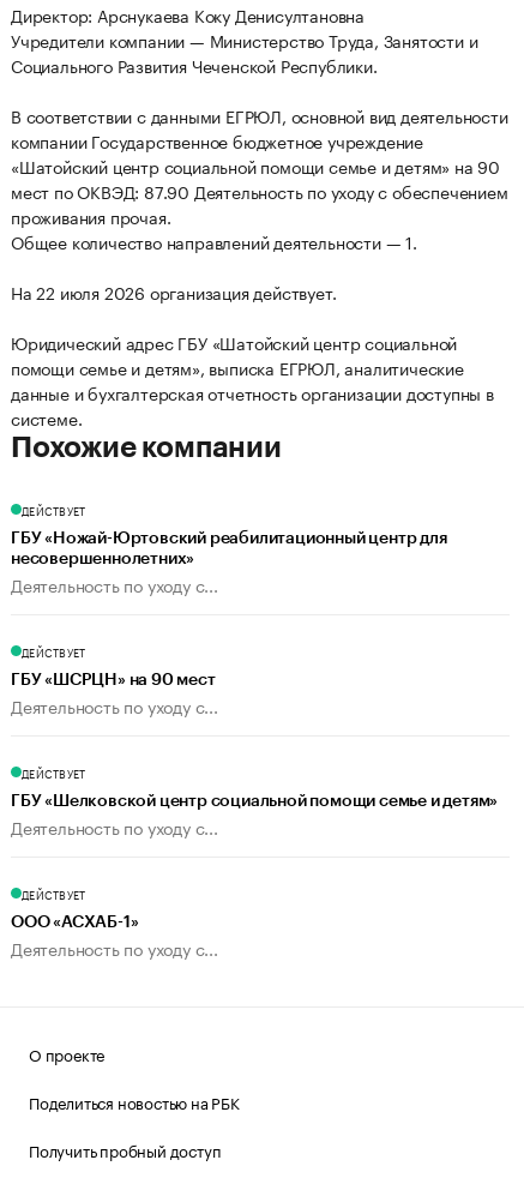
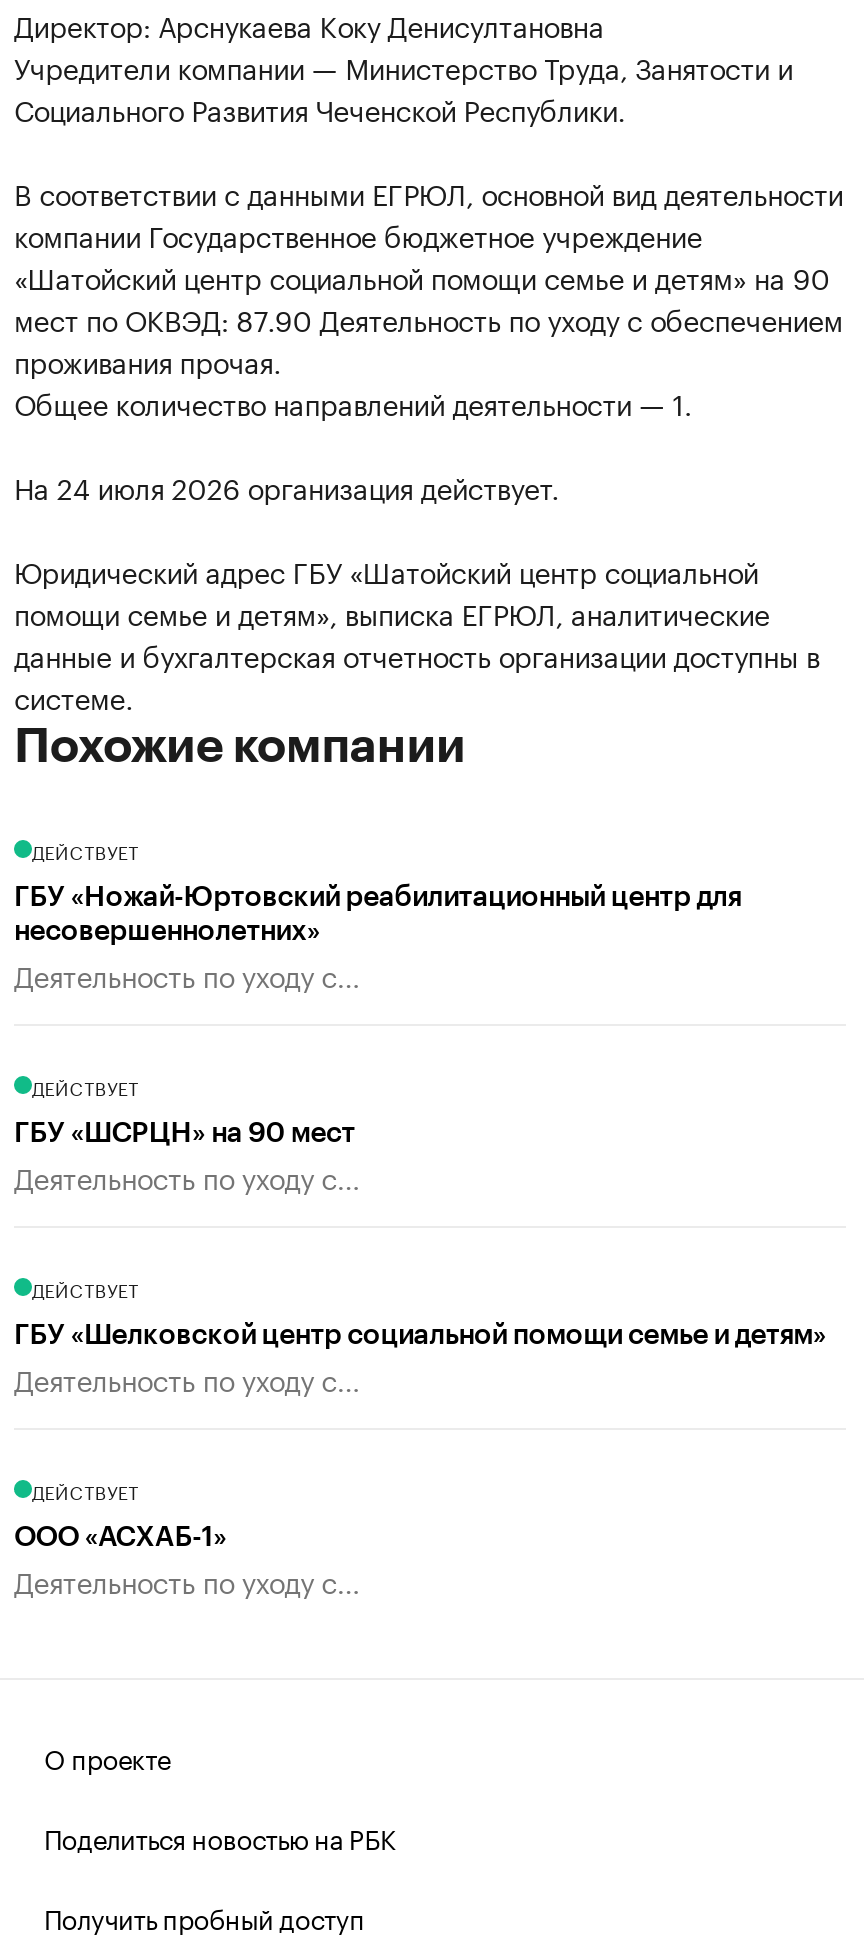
- На 22 июля 2026 организация действует.
+ На 24 июля 2026 организация действует.
